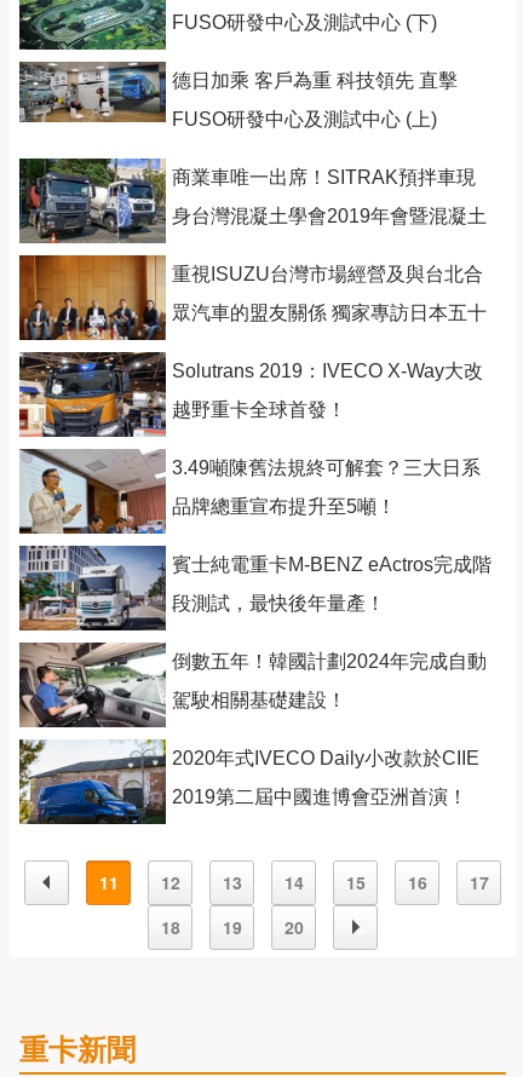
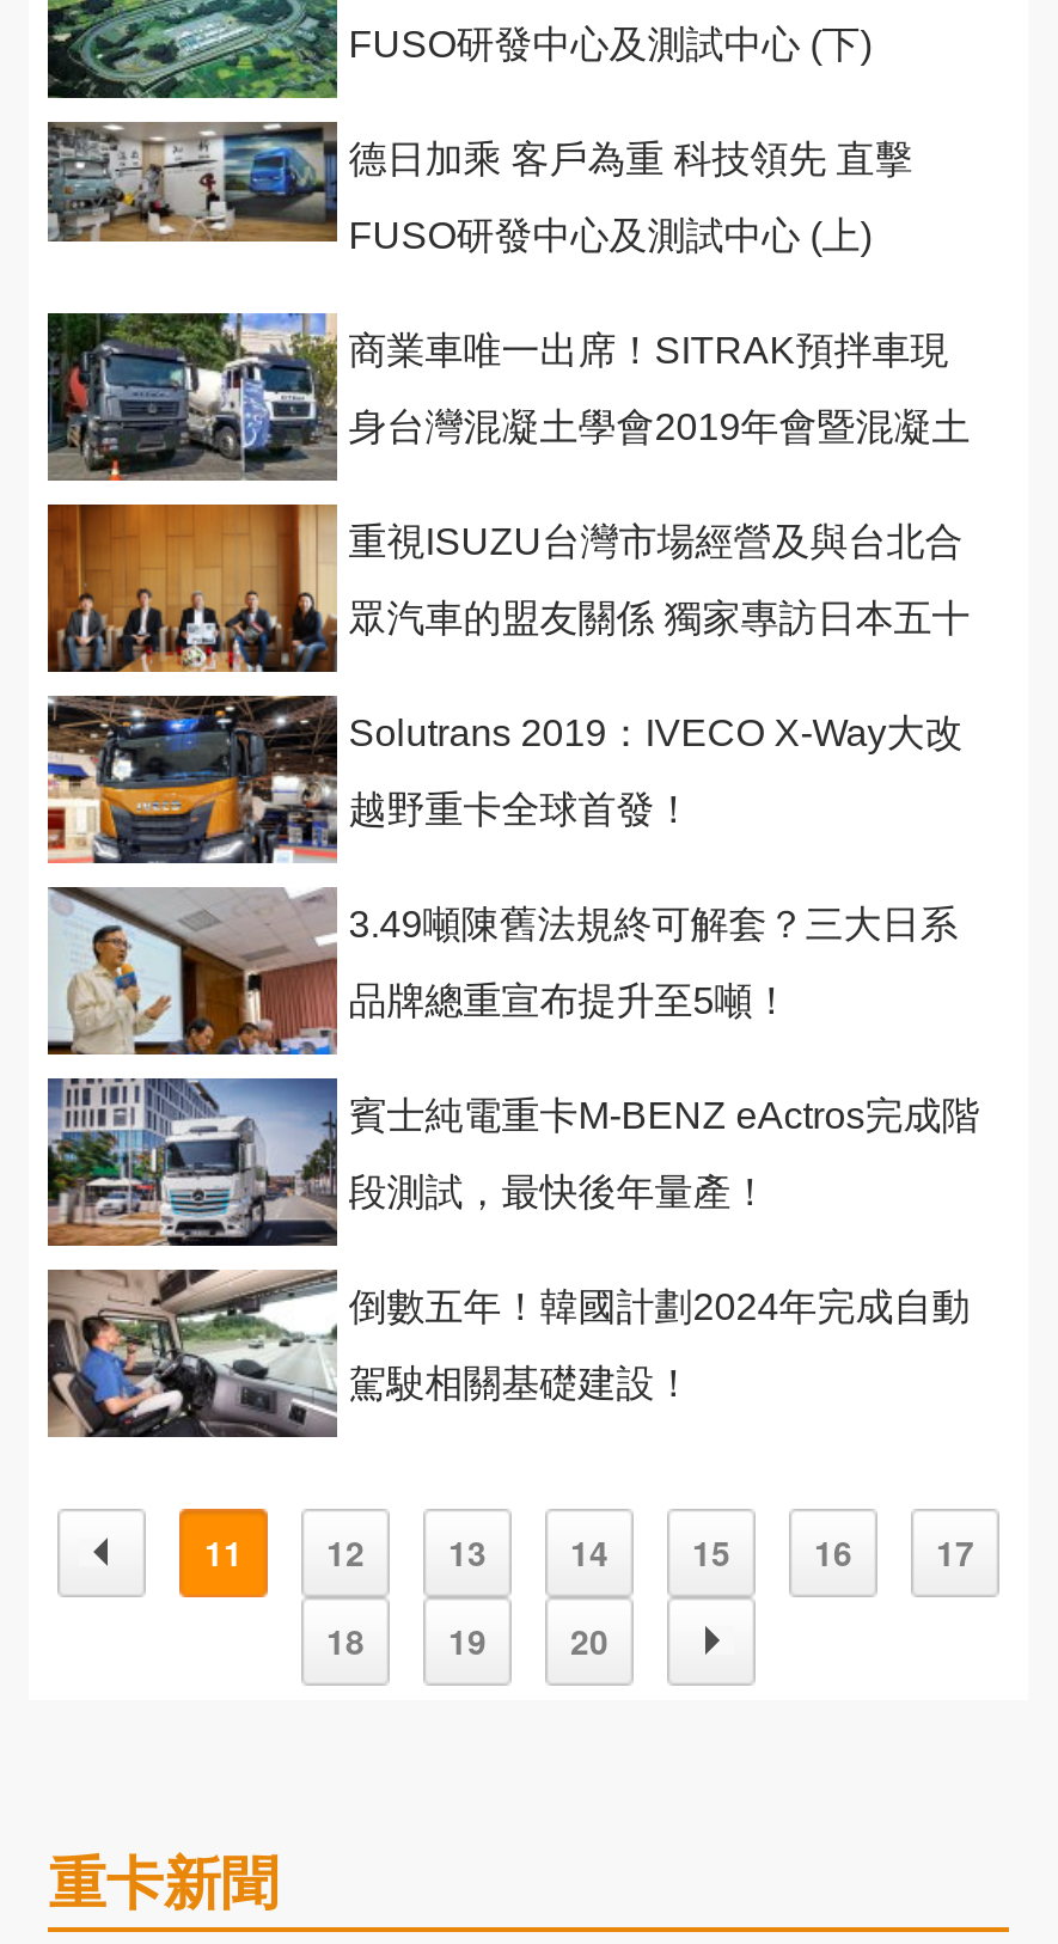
- [image]
- 2020年式IVECO Daily小改款於CIIE
- 2019第二屆中國進博會亞洲首演！
